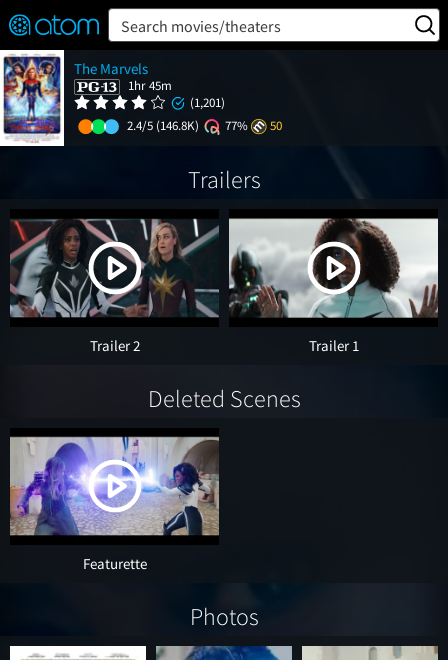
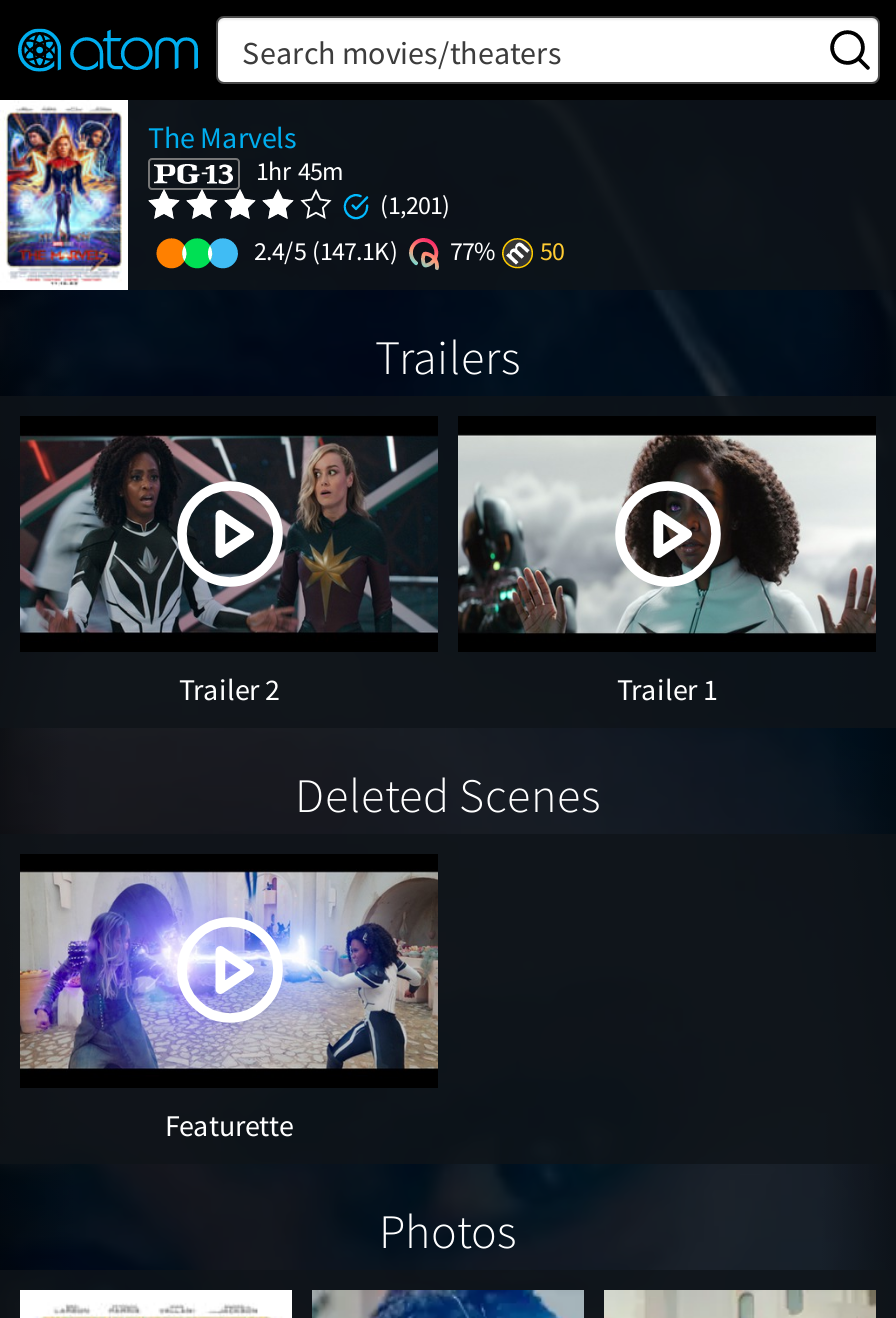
- 2.4/5 (146.8K) 77% 50
+ 2.4/5 (147.1K) 77% 50
